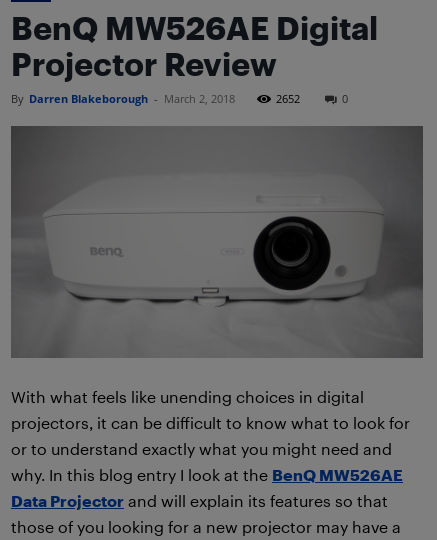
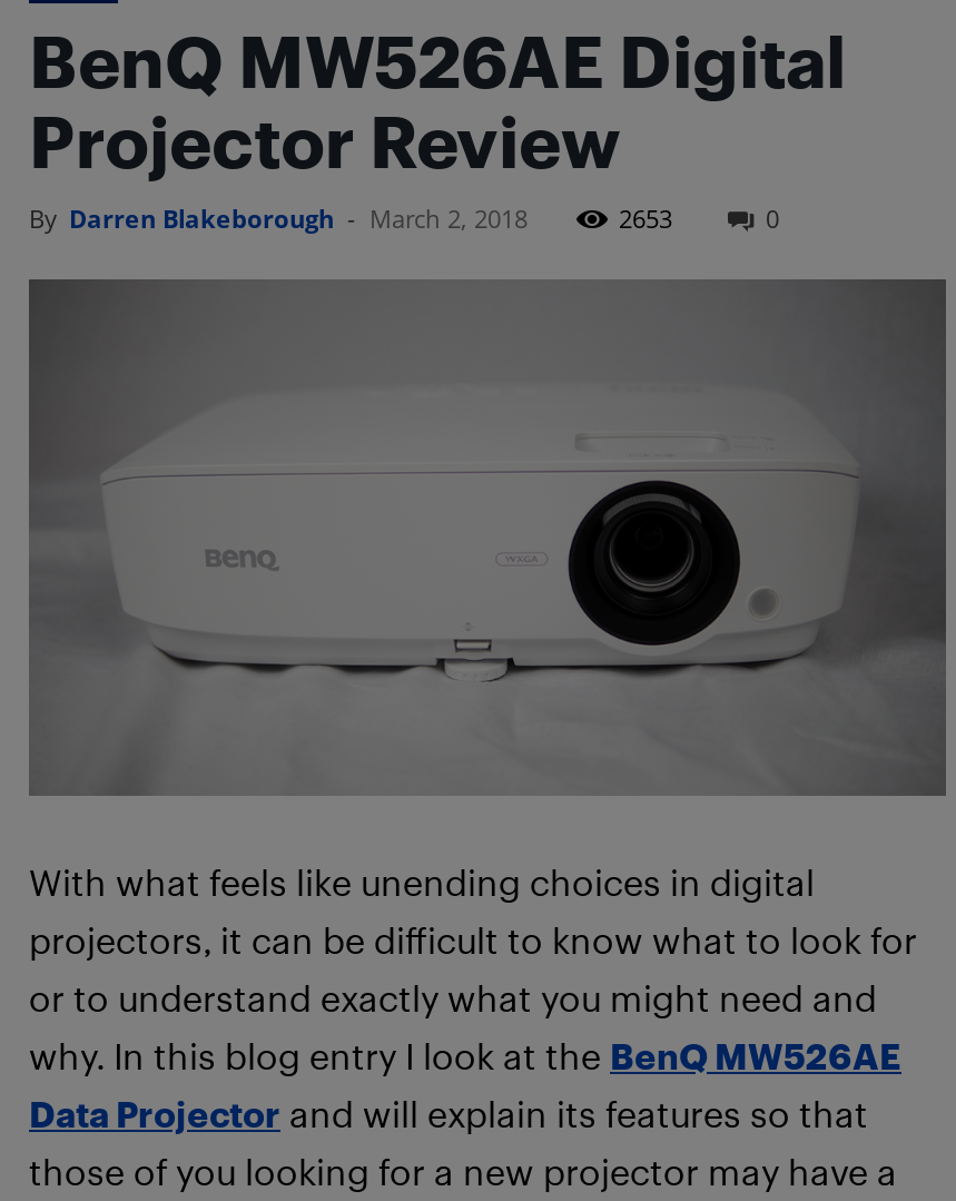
- 2652
+ 2653
